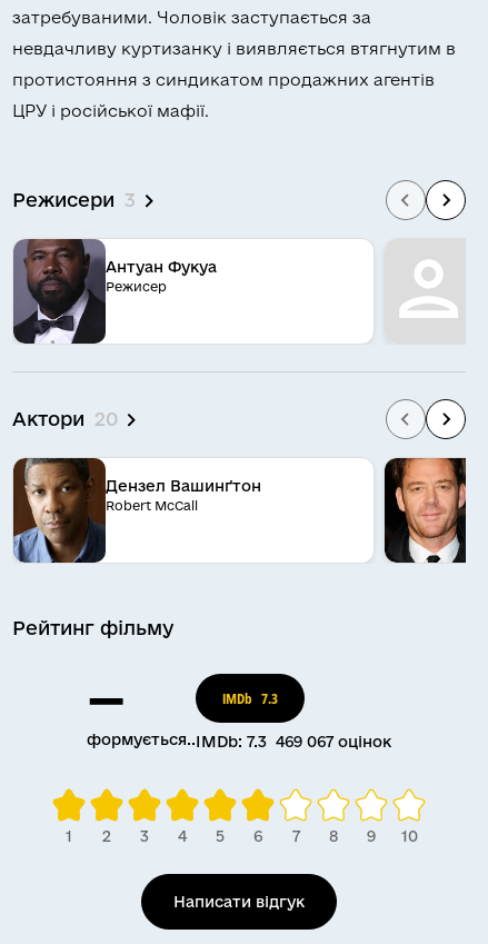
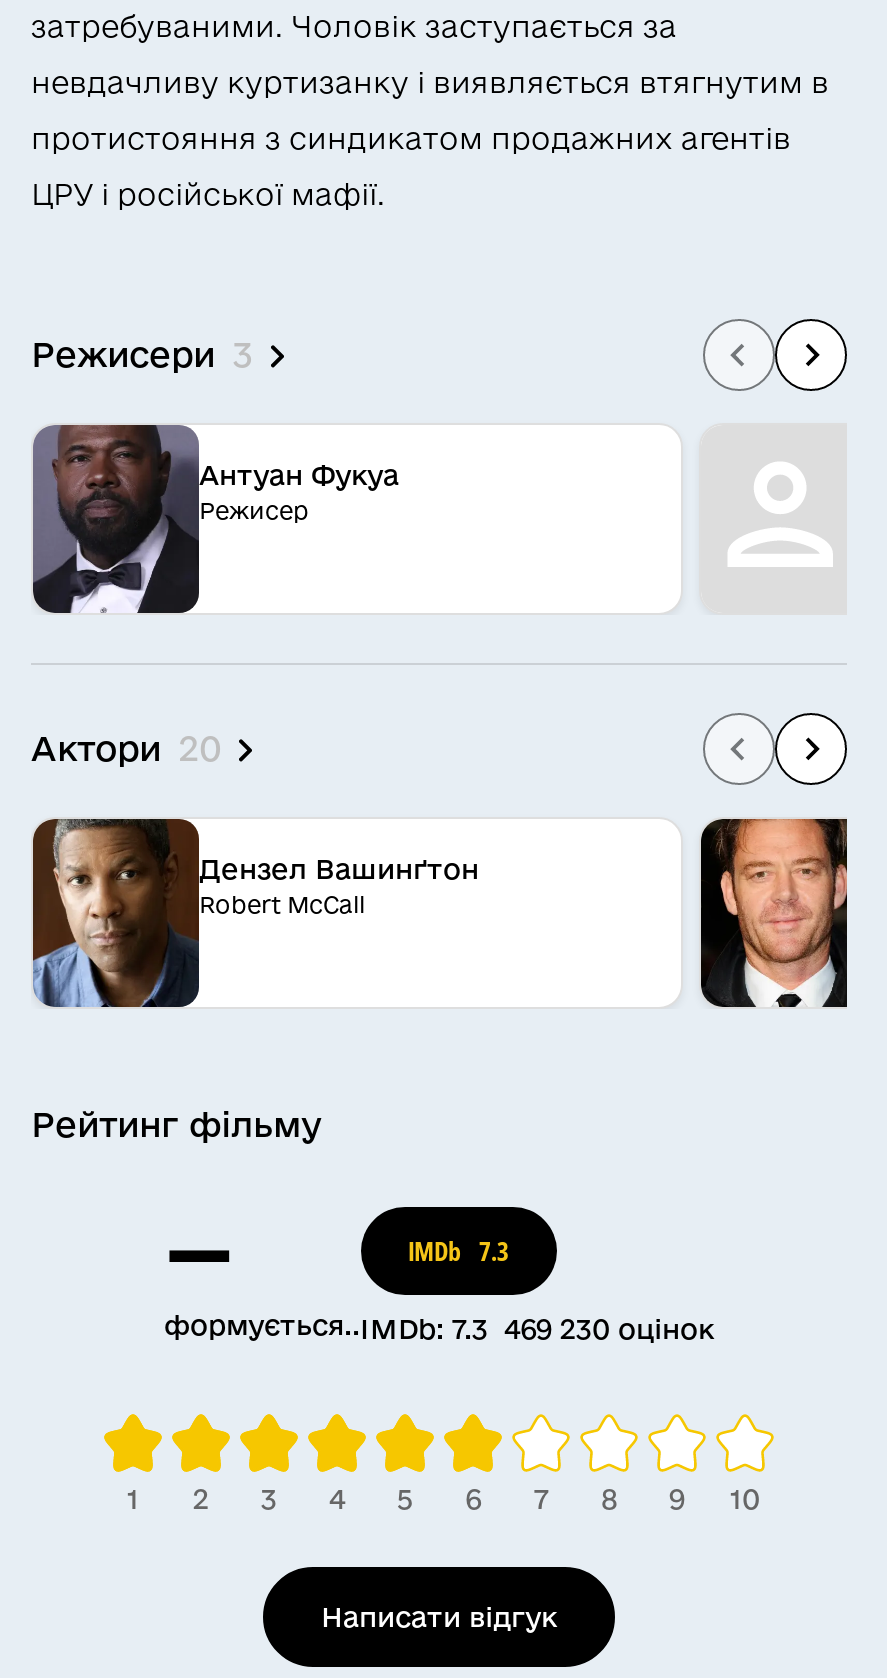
- формується.. IMDb: 7.3 469 067 оцінок
+ формується.. IMDb: 7.3 469 230 оцінок
